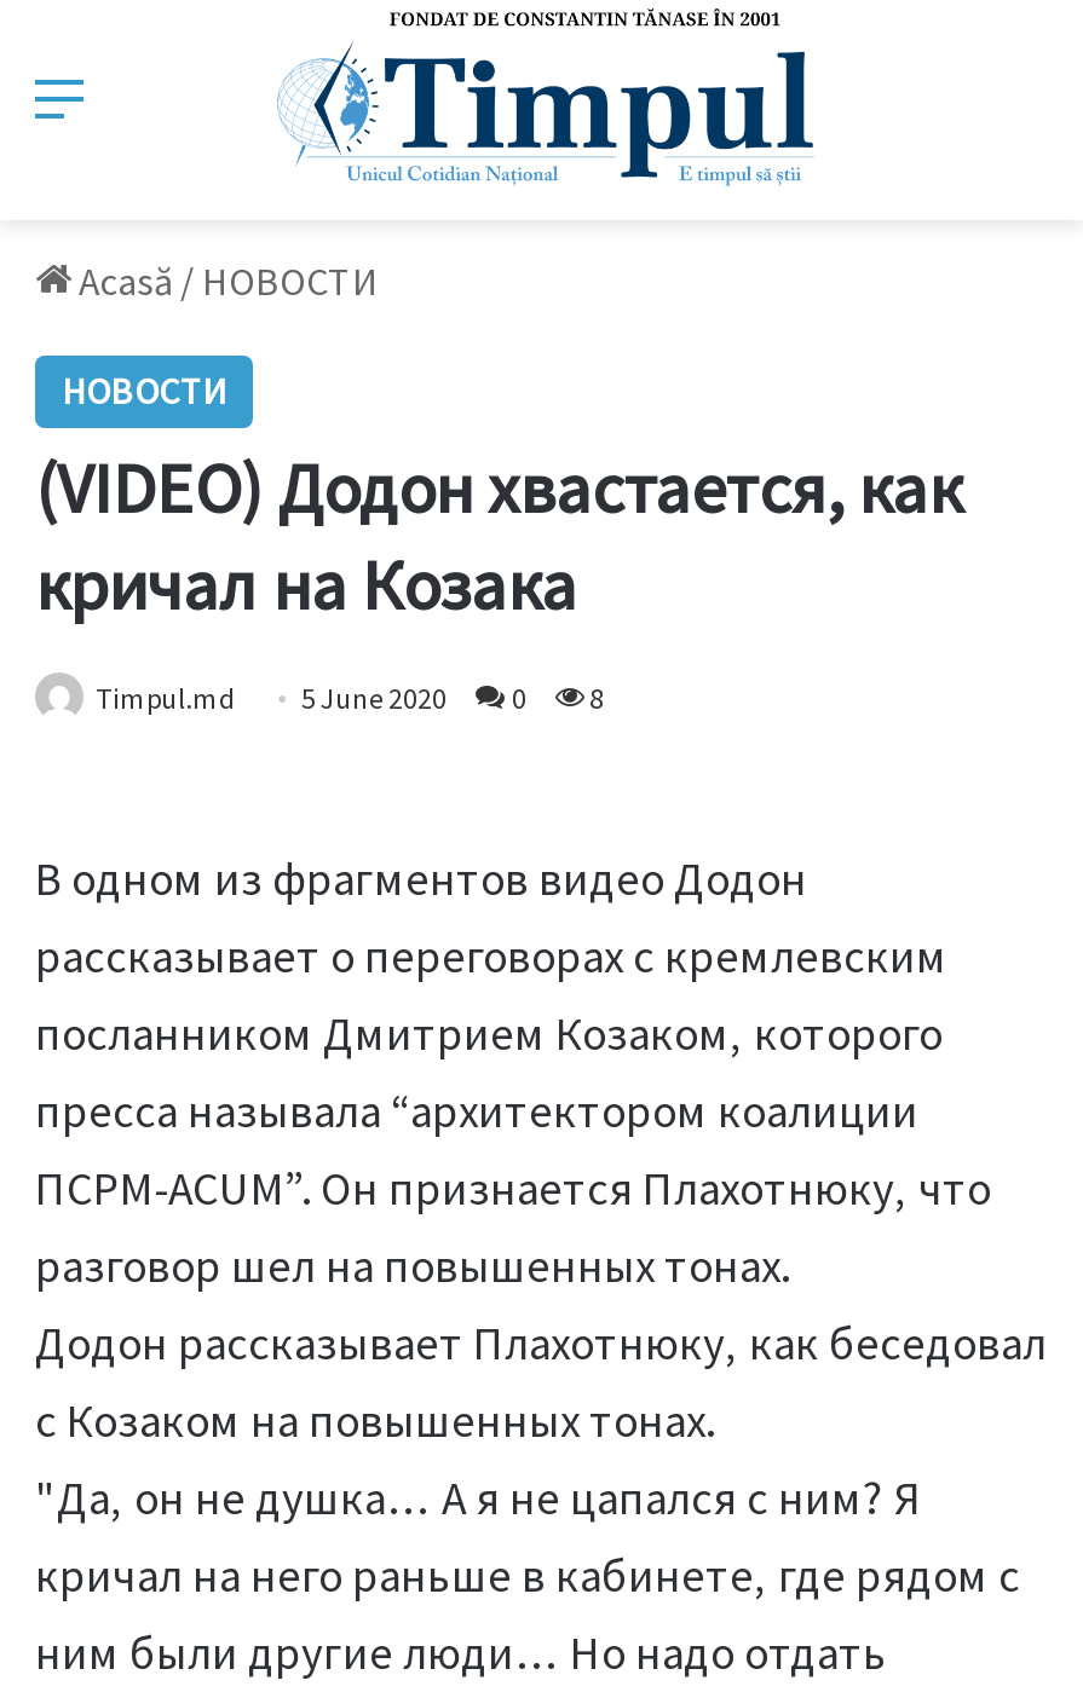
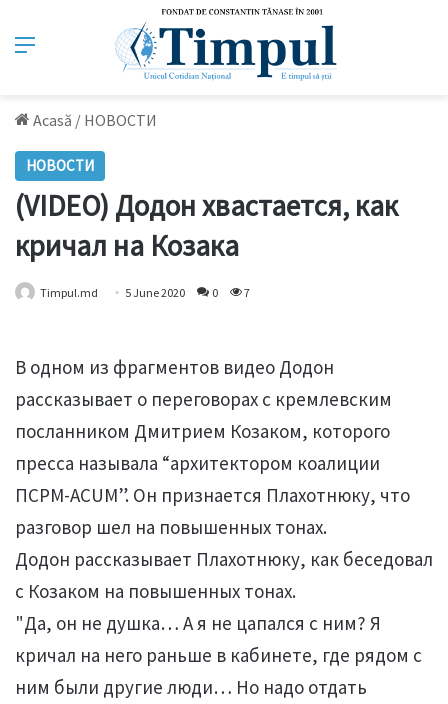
- Timpul.md 5 June 2020 0 8
+ Timpul.md 5 June 2020 0 7
